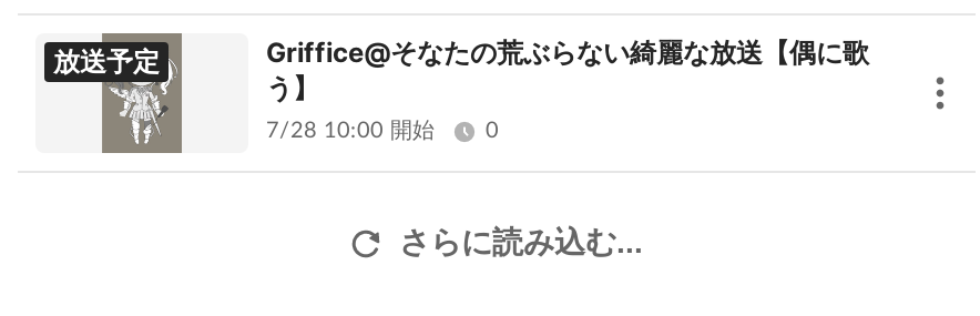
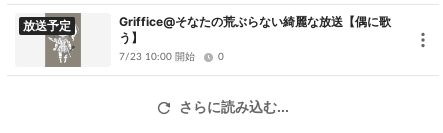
- 7/28 10:00 開始
+ 7/23 10:00 開始
